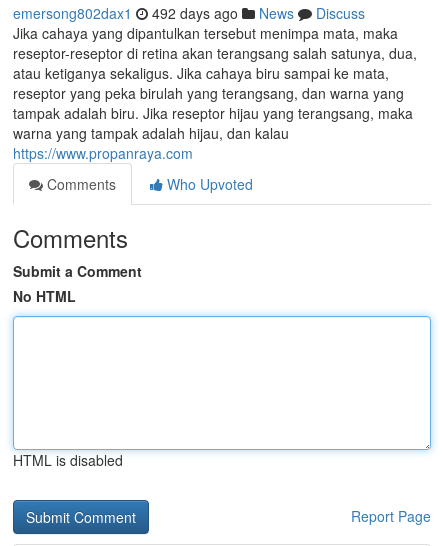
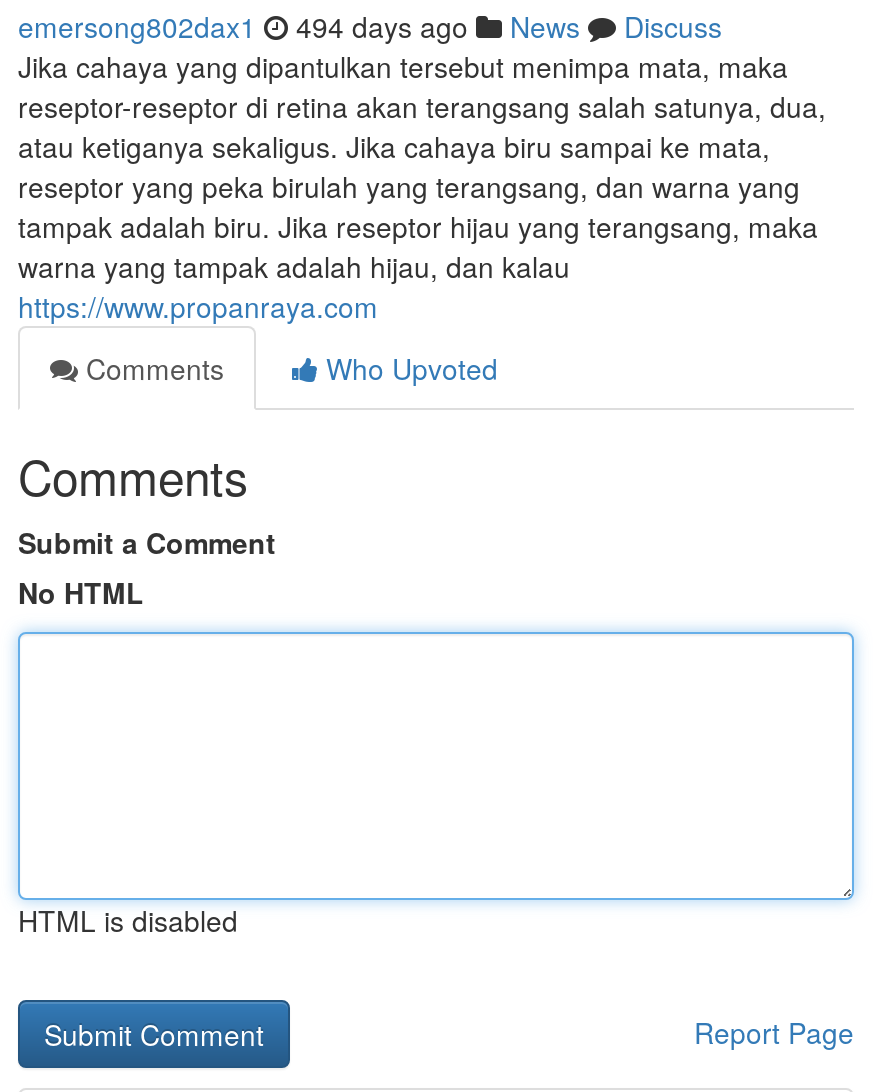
- emersong802dax1 492 days ago News Discuss
+ emersong802dax1 494 days ago News Discuss
